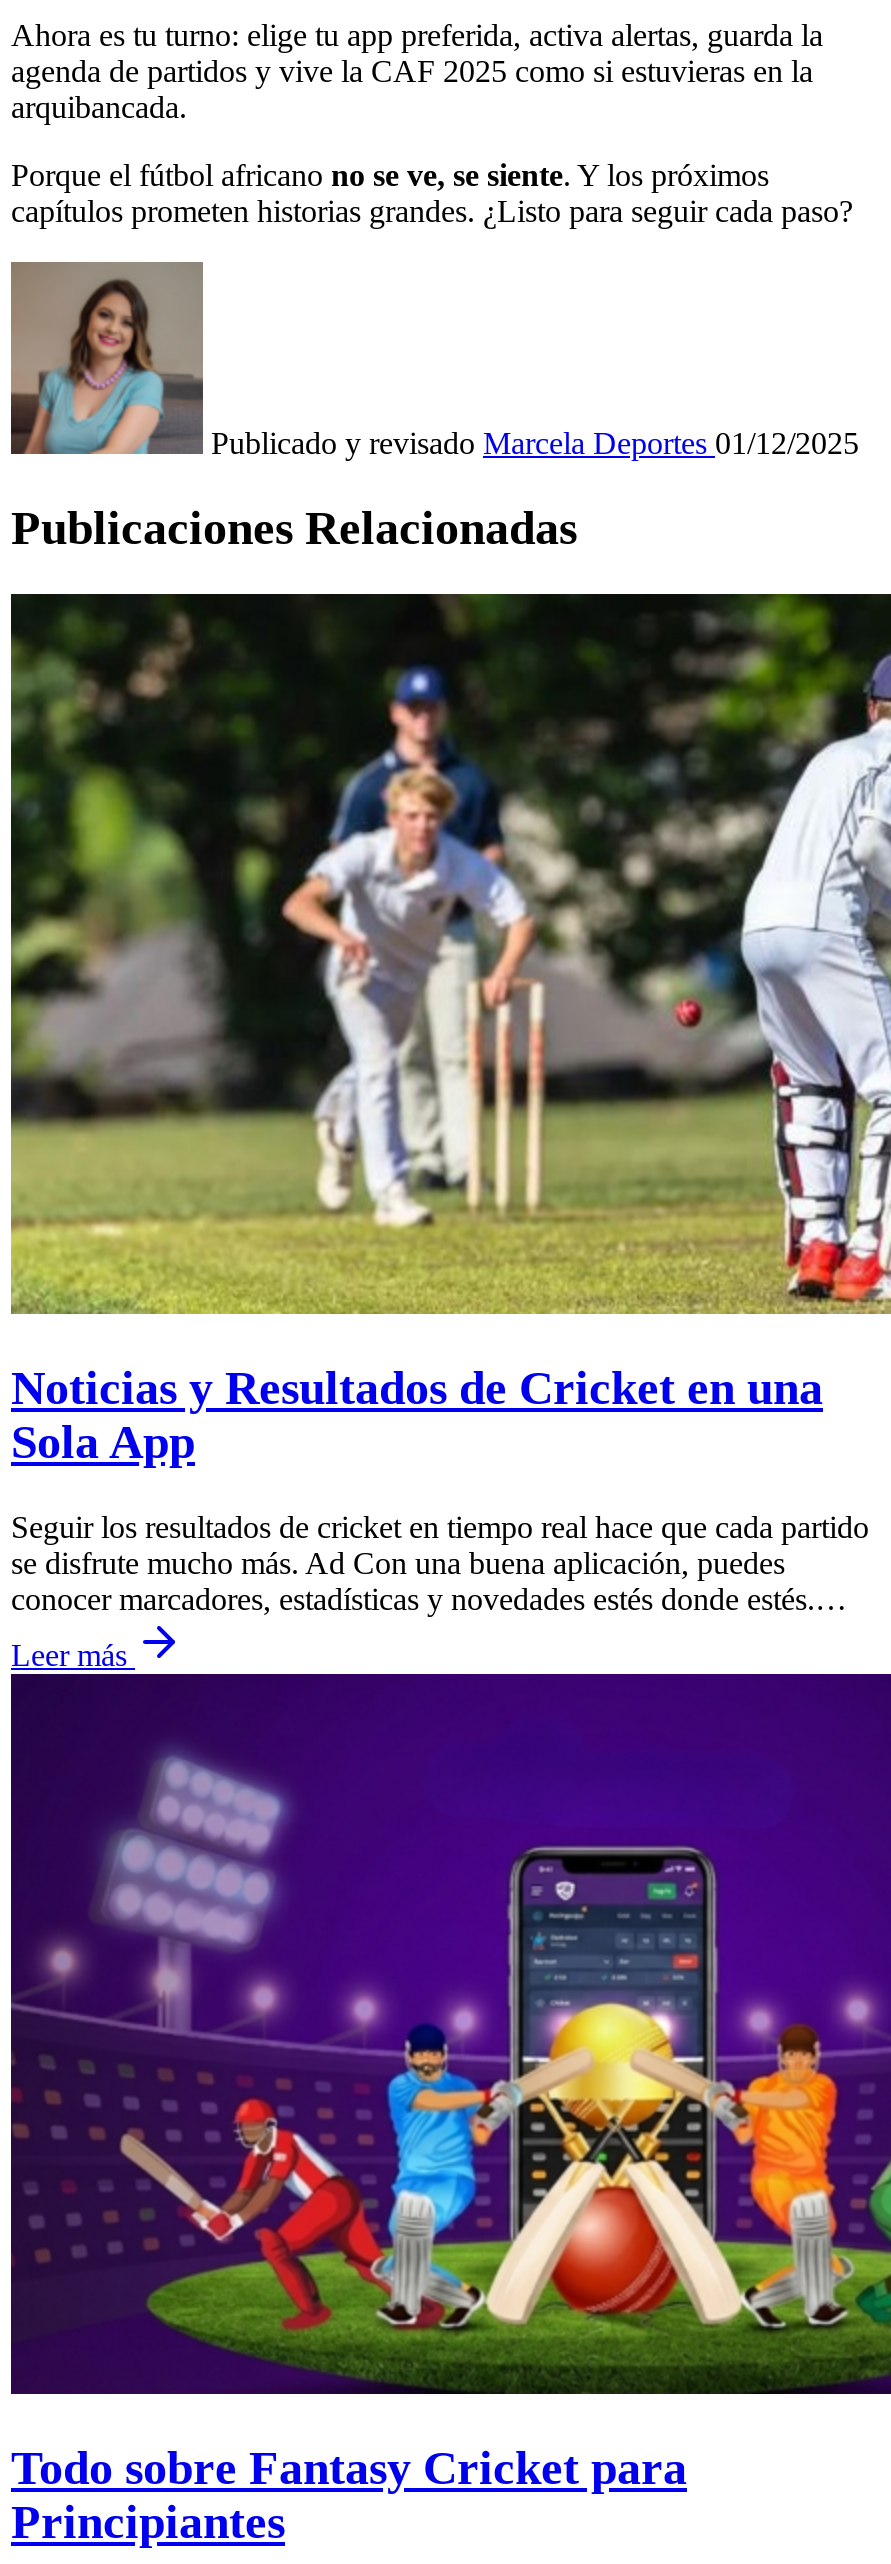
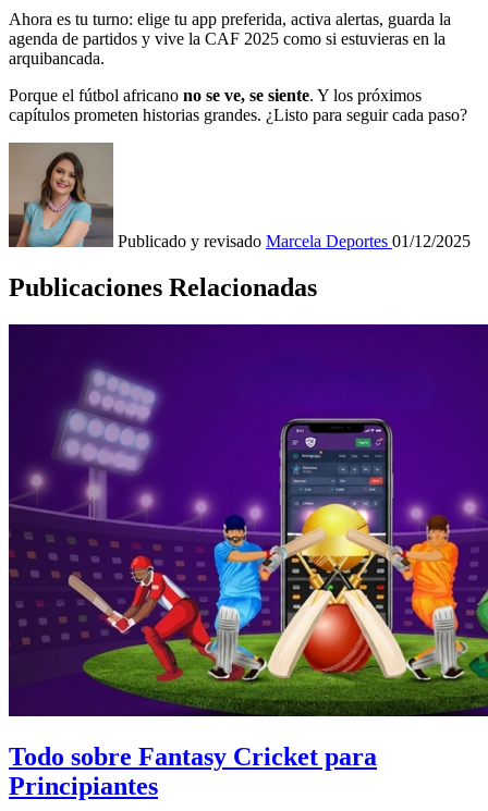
- [image]
- Noticias y Resultados de Cricket en una
- Sola App
- Seguir los resultados de cricket en tiempo real hace que cada partido
- se disfrute mucho más. Ad Con una buena aplicación, puedes
- conocer marcadores, estadísticas y novedades estés donde estés.…
- Leer más
